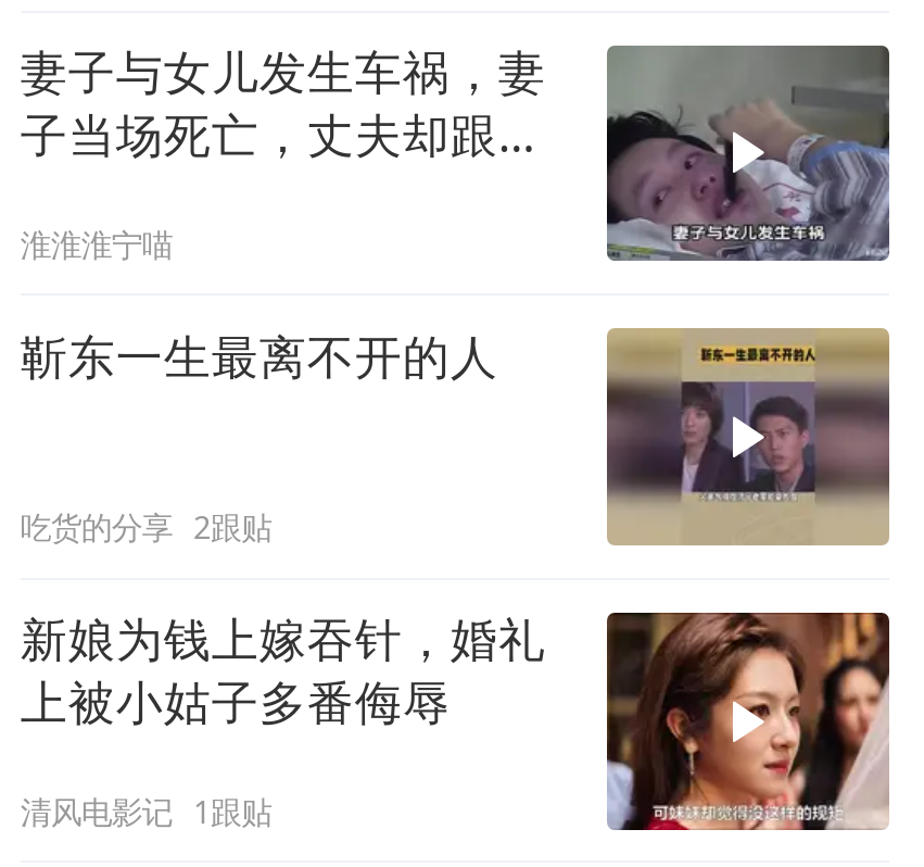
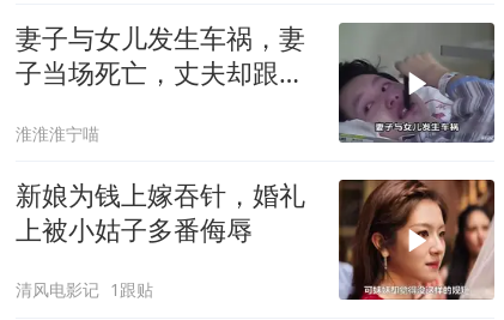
- 靳东一生最离不开的人
- 吃货的分享 2跟贴

- [image]
